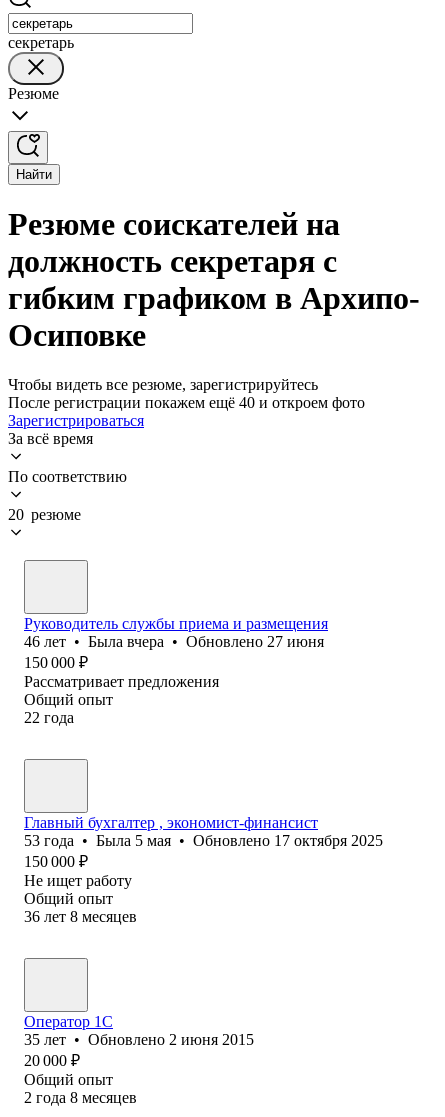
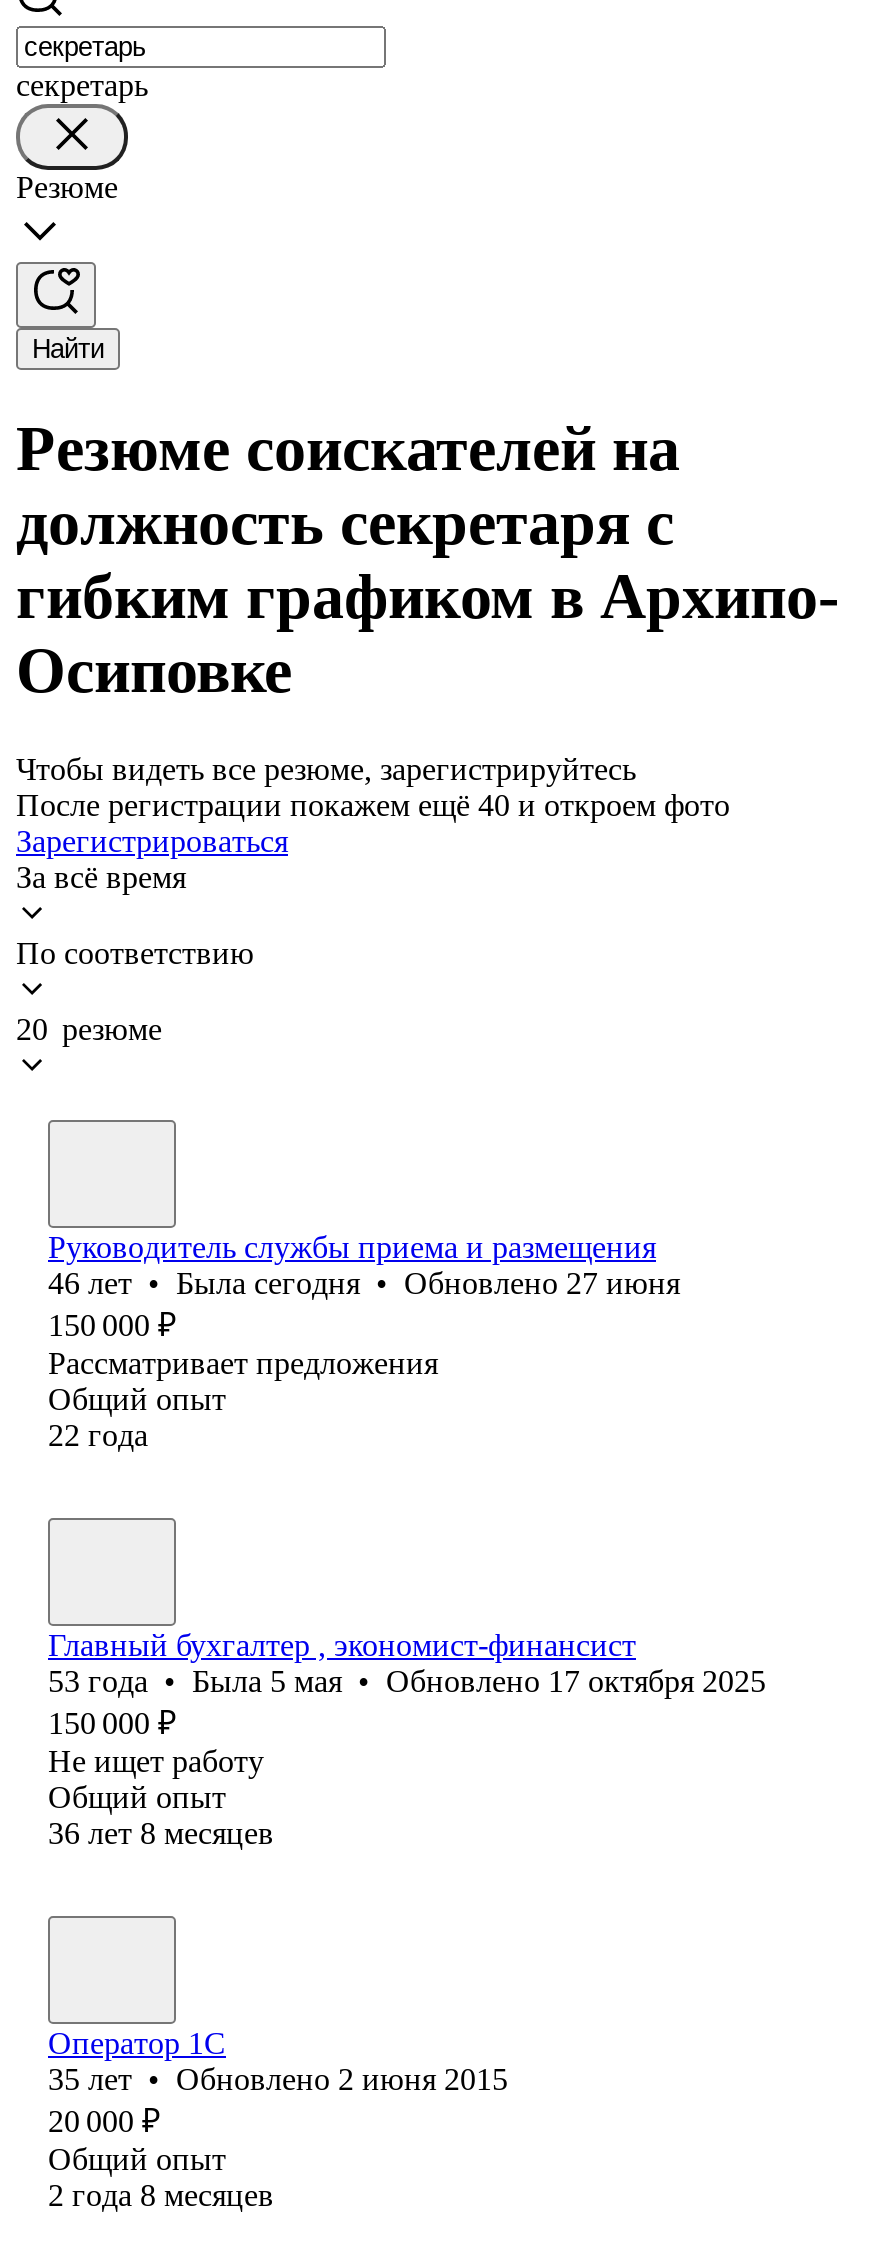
- 46 лет • Была вчера • Обновлено 27 июня
+ 46 лет • Была сегодня • Обновлено 27 июня
